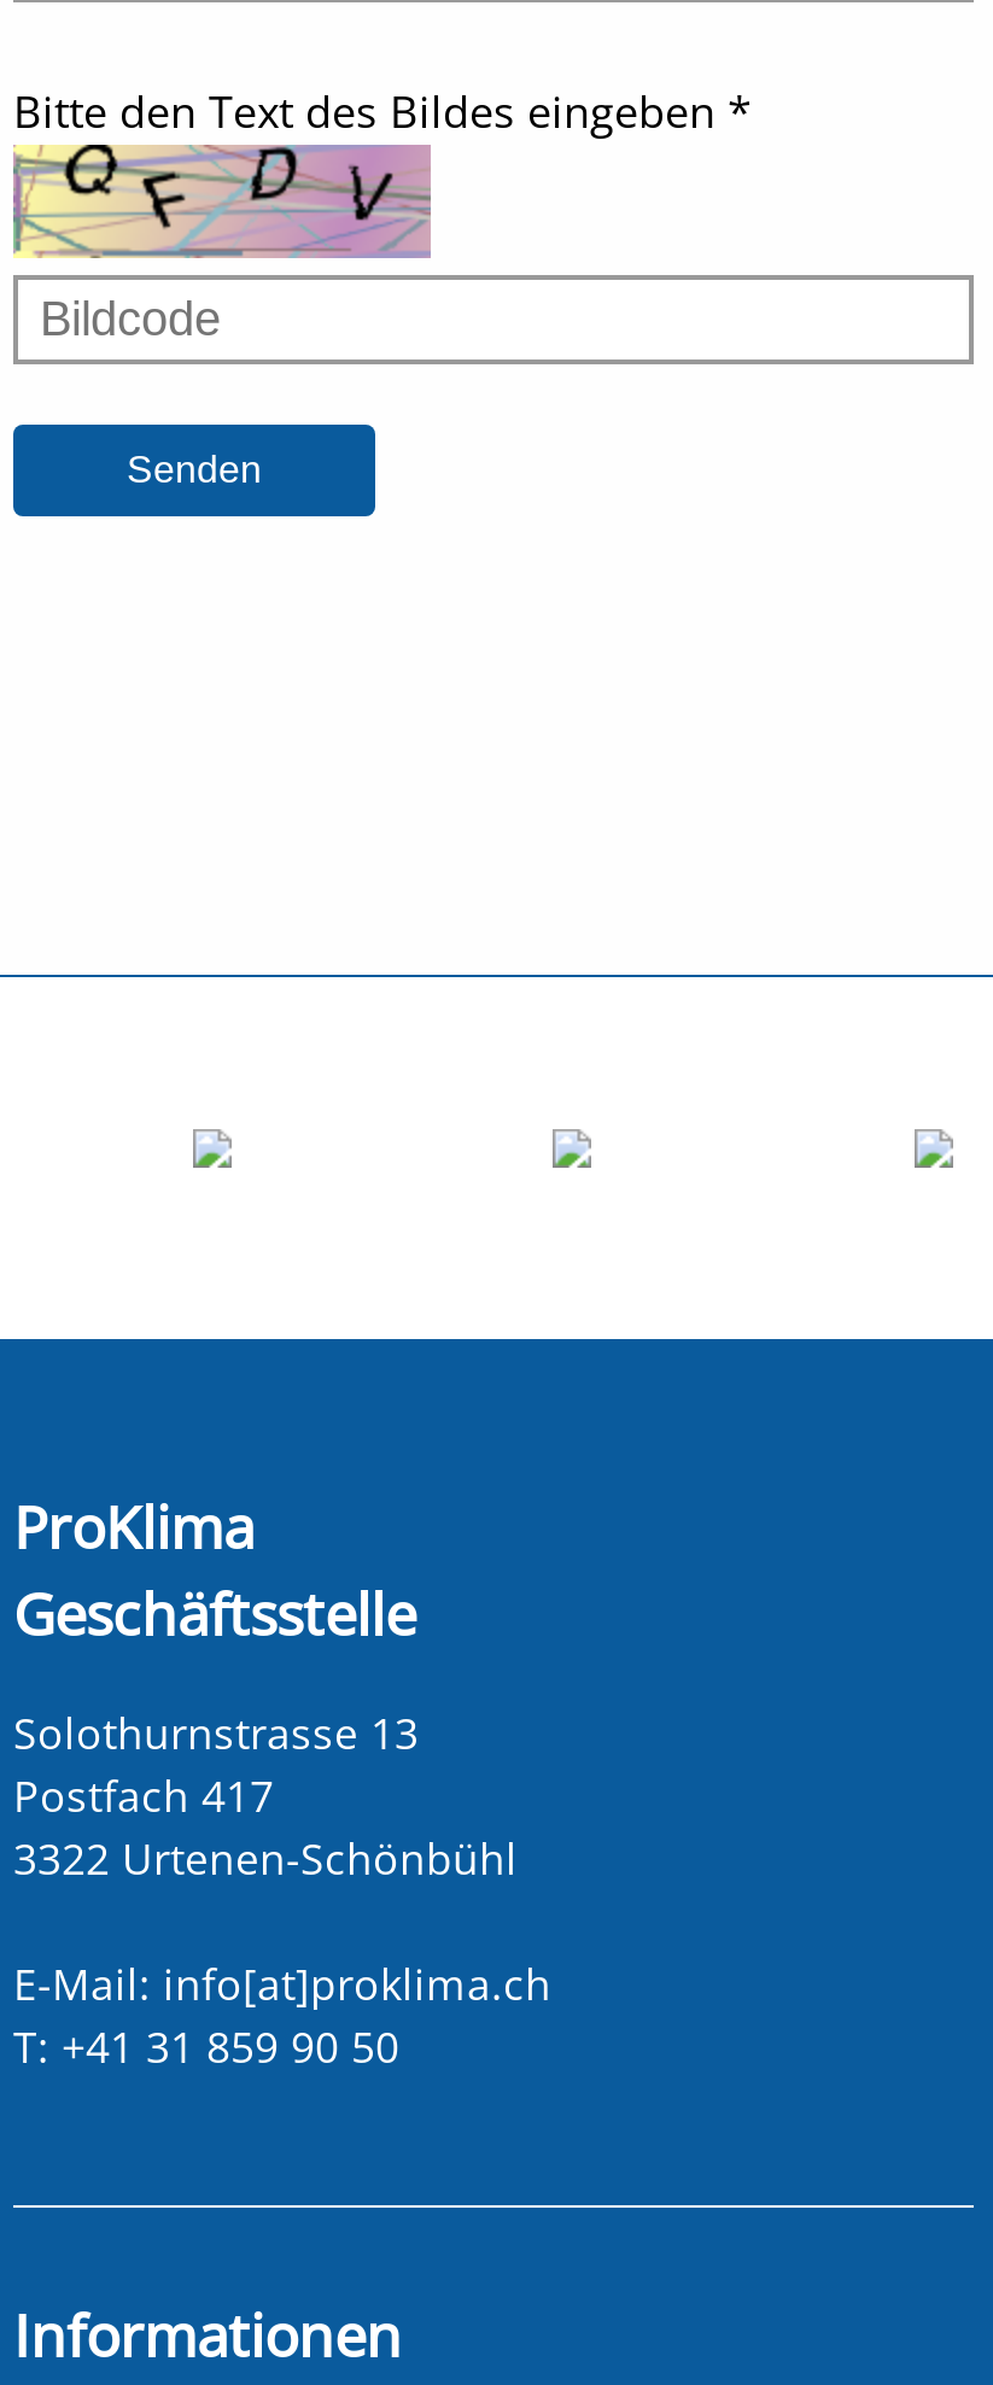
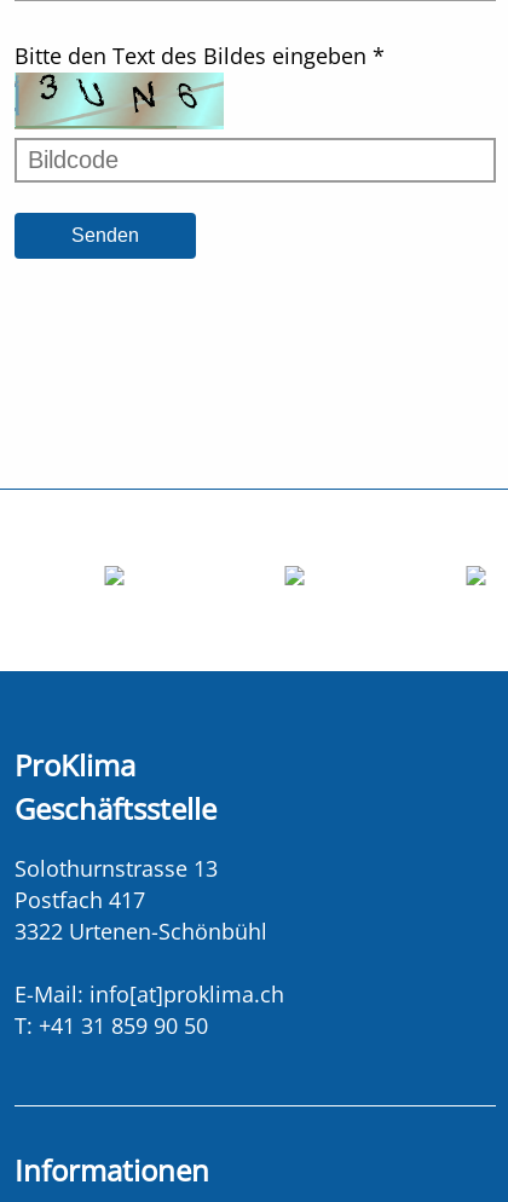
- [image]
+ [image]
